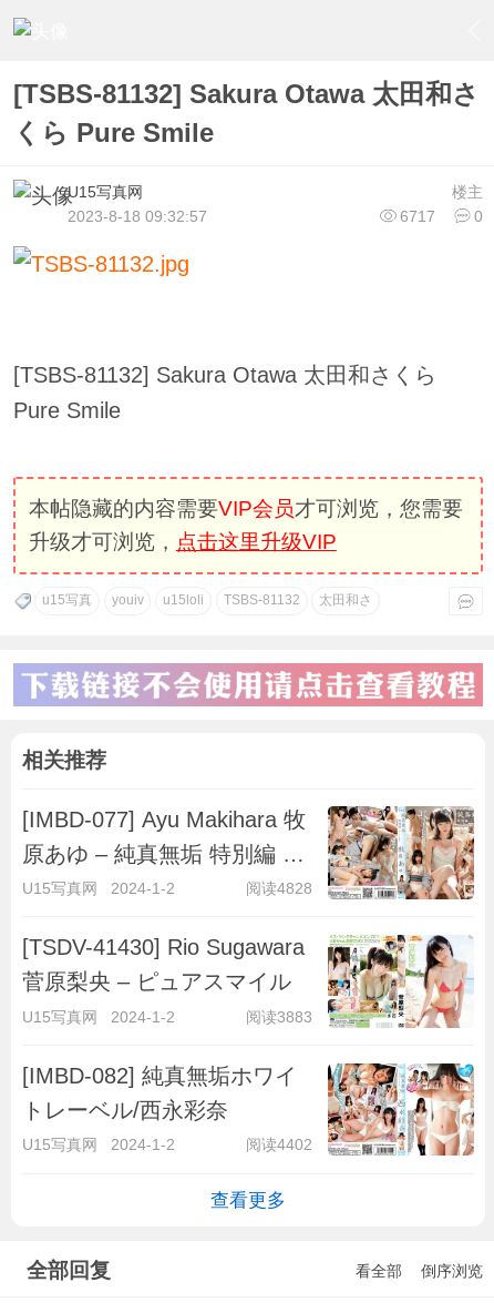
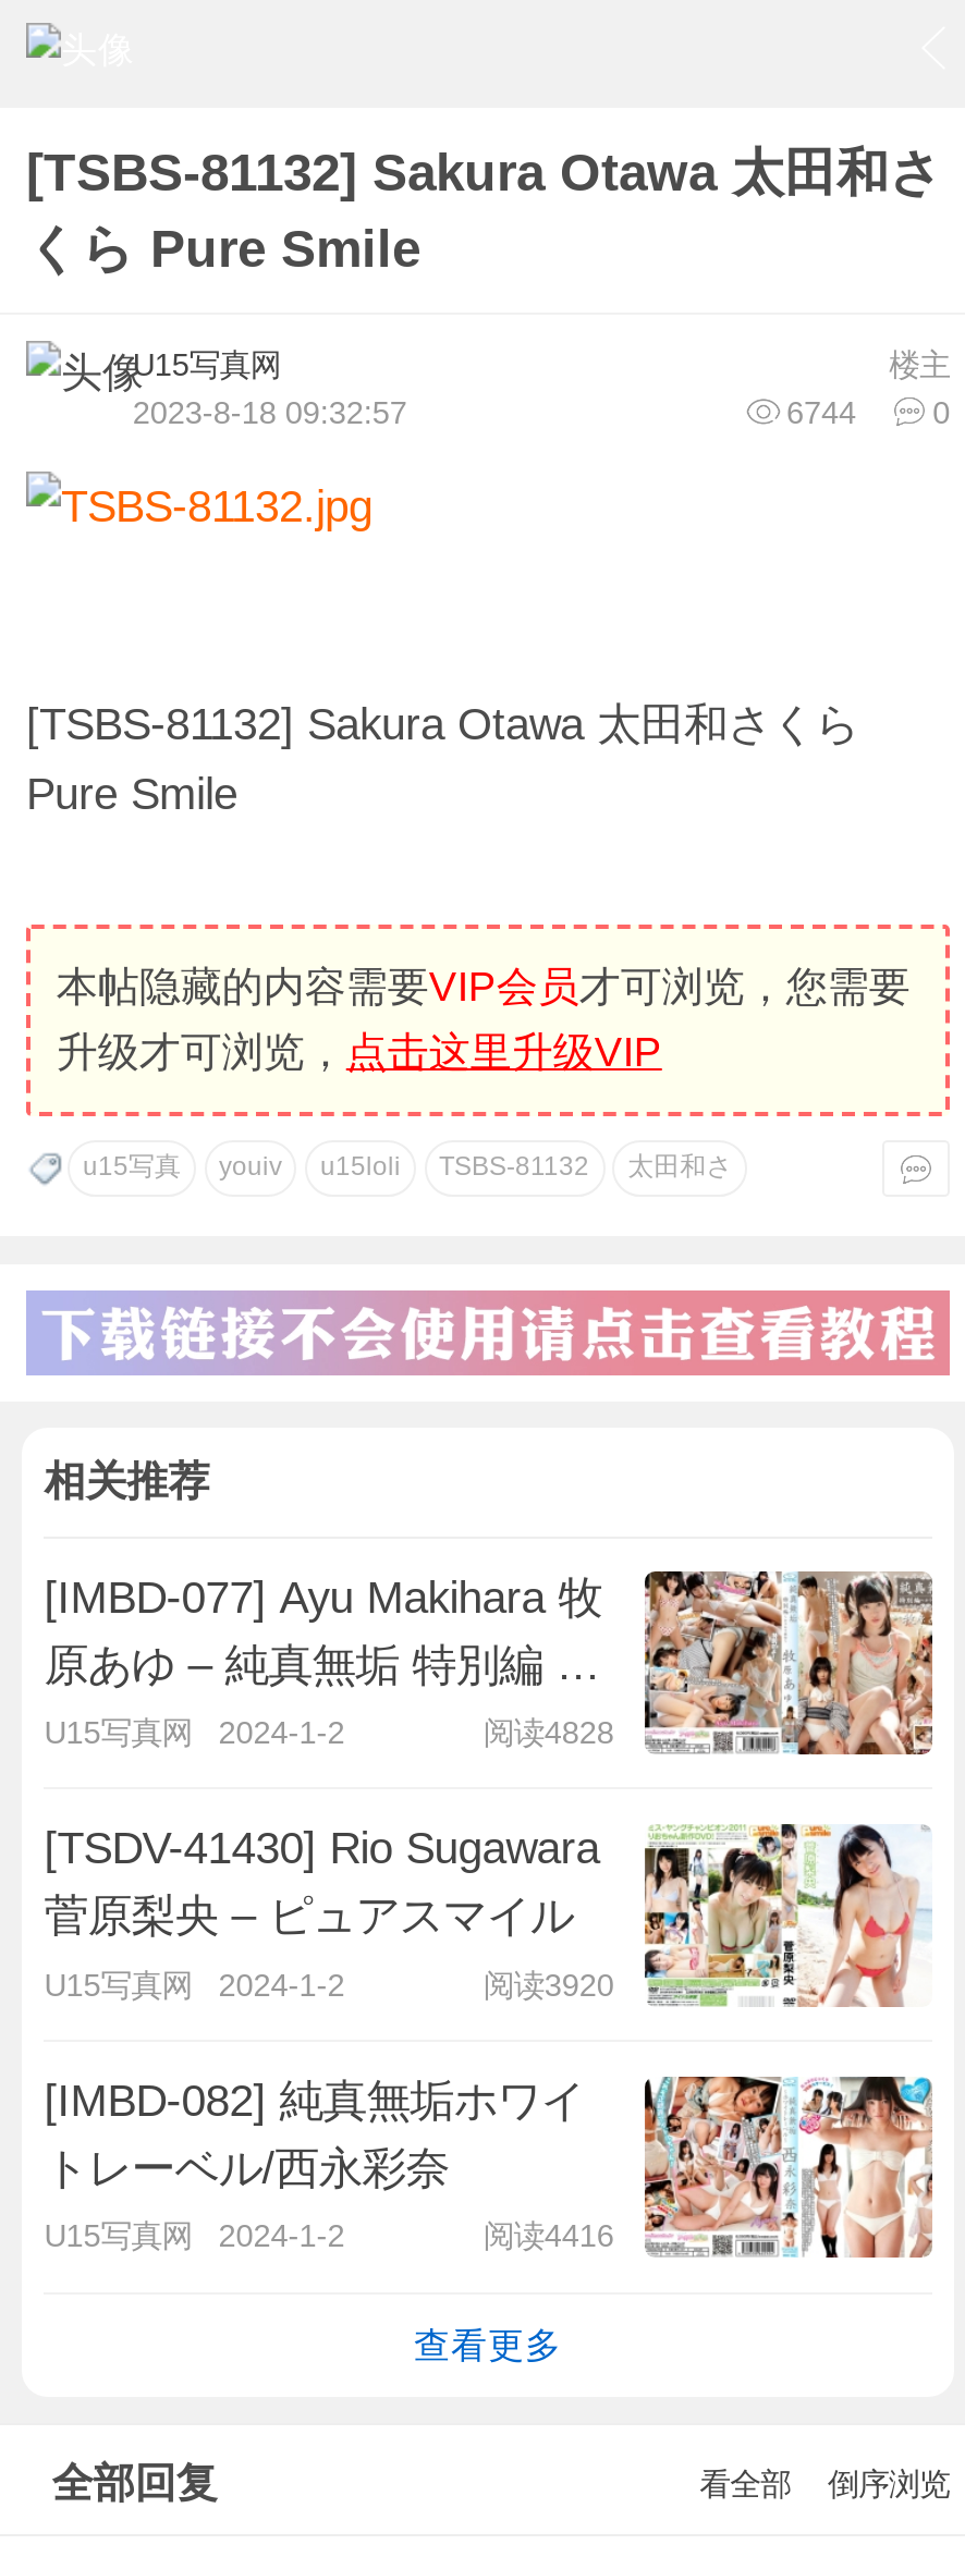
- 6717 0
+ 6744 0

- 阅读3883
+ 阅读3920

- 阅读4402
+ 阅读4416
